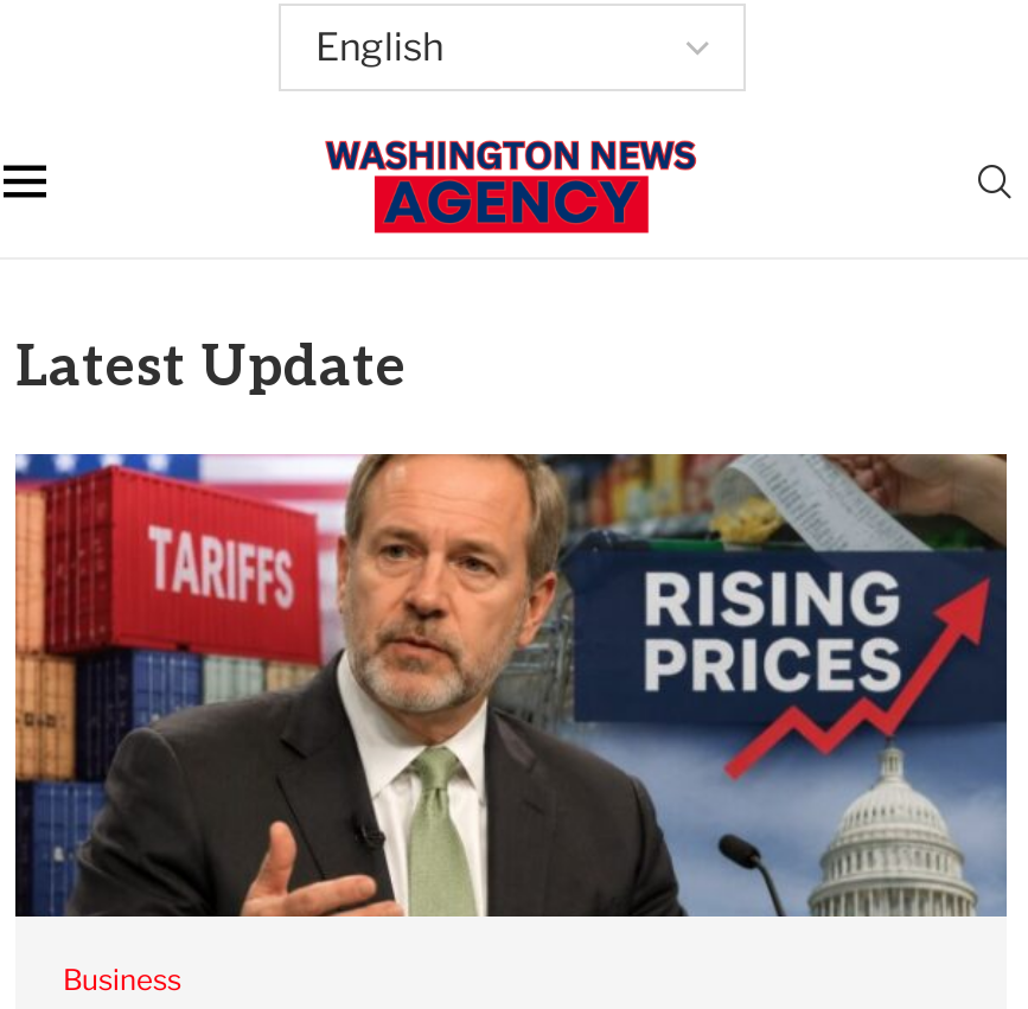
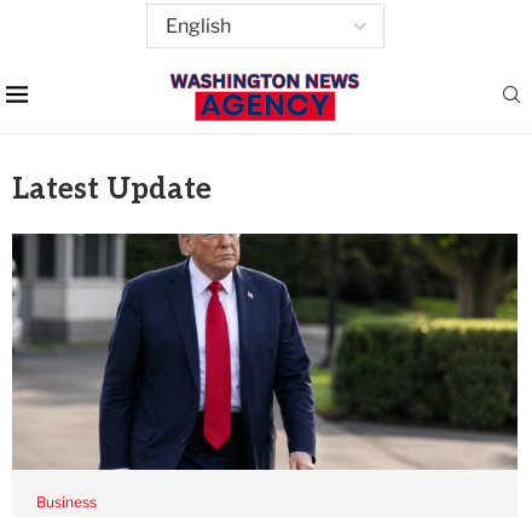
- [image]
+ [image]
